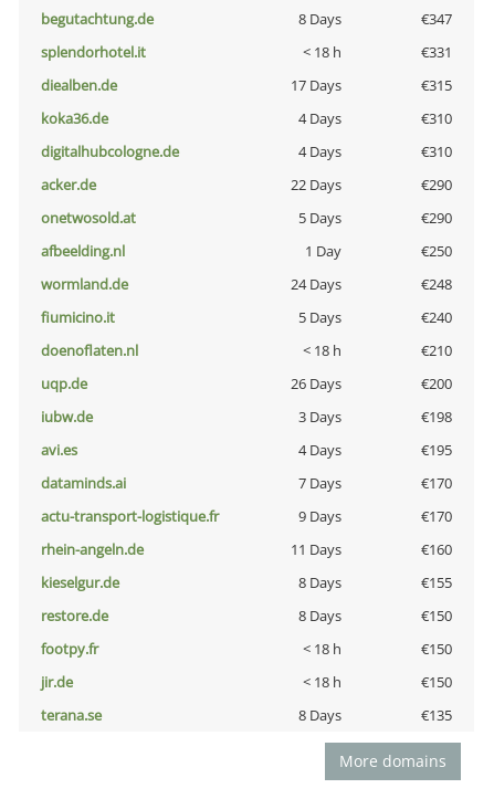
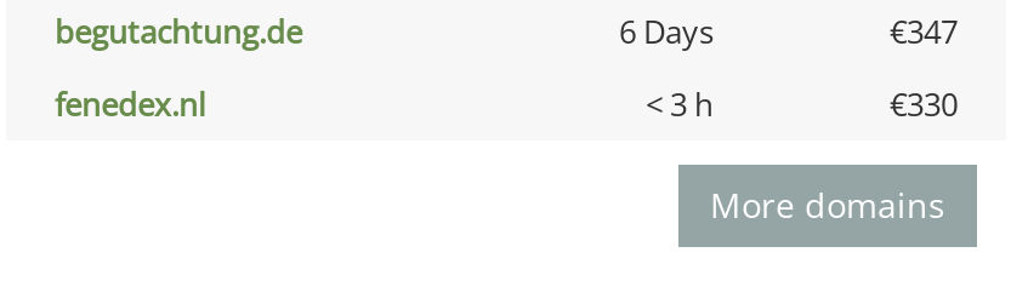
- 8 Days
+ 6 Days

- splendorhotel.it
- < 18 h
- €331
- diealben.de
- 17 Days
- €315
- koka36.de
- 4 Days
- €310
- digitalhubcologne.de
- 4 Days
- €310
- acker.de
- 22 Days
- €290
- onetwosold.at
- 5 Days
- €290
- afbeelding.nl
- 1 Day
- €250
- wormland.de
- 24 Days
- €248
- fiumicino.it
- 5 Days
- €240
- doenoflaten.nl
- < 18 h
- €210
- uqp.de
- 26 Days
- €200
- iubw.de
- 3 Days
- €198
- avi.es
- 4 Days
- €195
- dataminds.ai
- 7 Days
- €170
- actu-transport-logistique.fr
- 9 Days
- €170
- rhein-angeln.de
- 11 Days
- €160
- kieselgur.de
- 8 Days
- €155
- restore.de
- 8 Days
- €150
- footpy.fr
- < 18 h
- €150
- jir.de
- < 18 h
- €150
- terana.se
- 8 Days
- €135
+ fenedex.nl
+ < 3 h
+ €330
